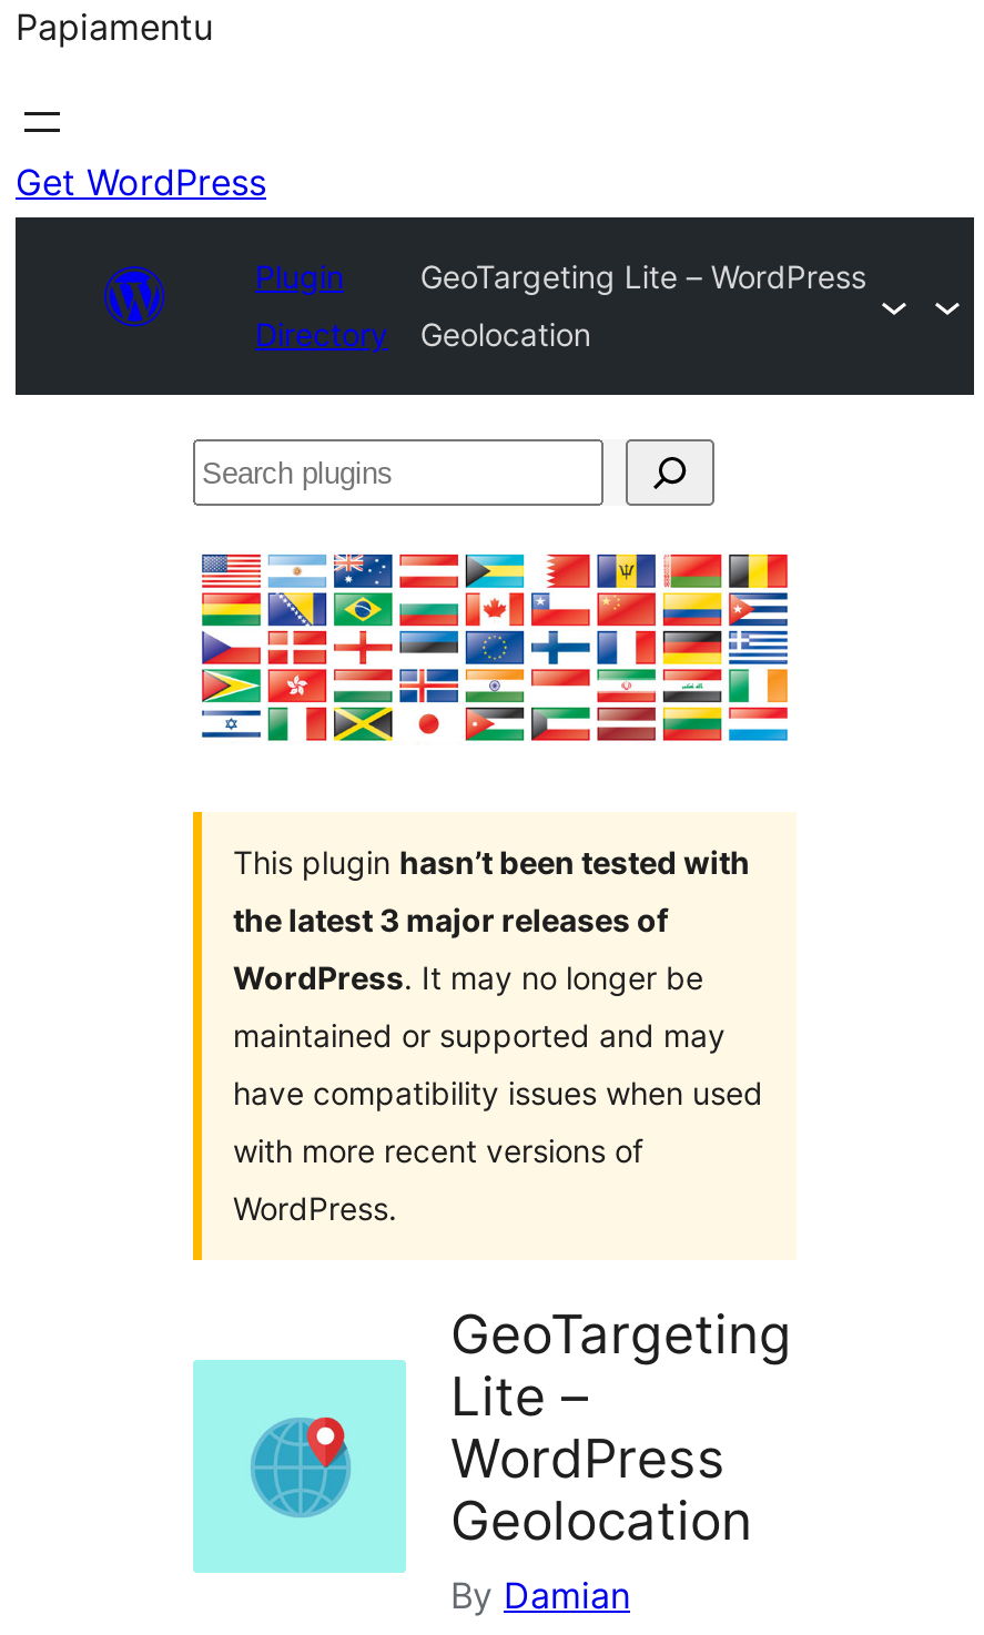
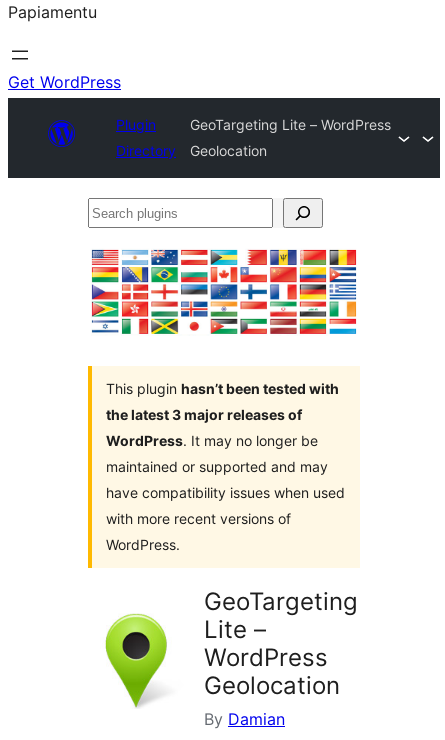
- [image]
+ [image]
